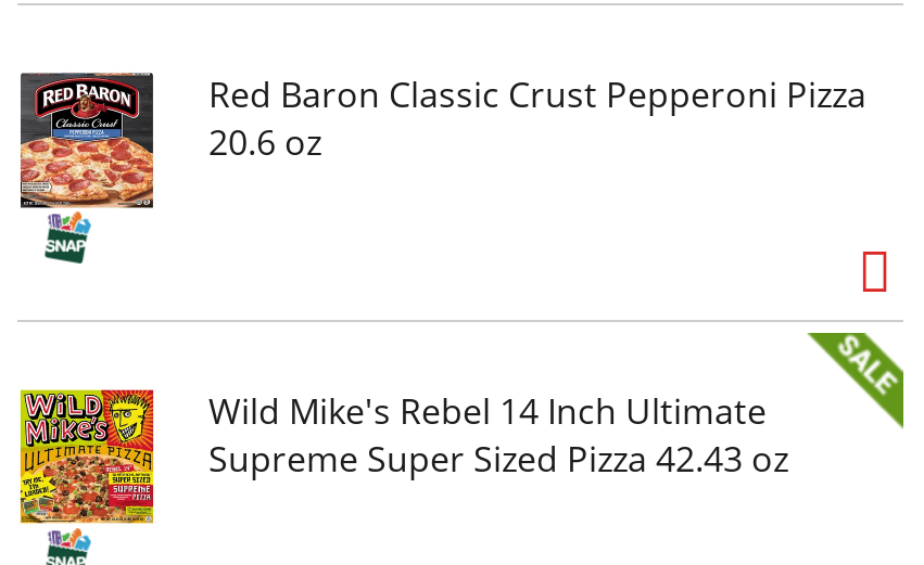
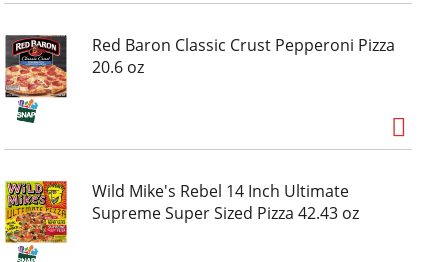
- [image]
